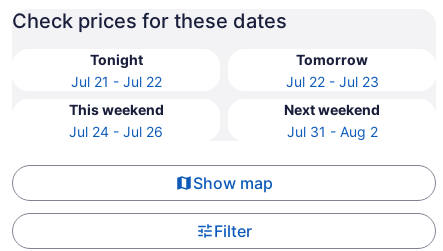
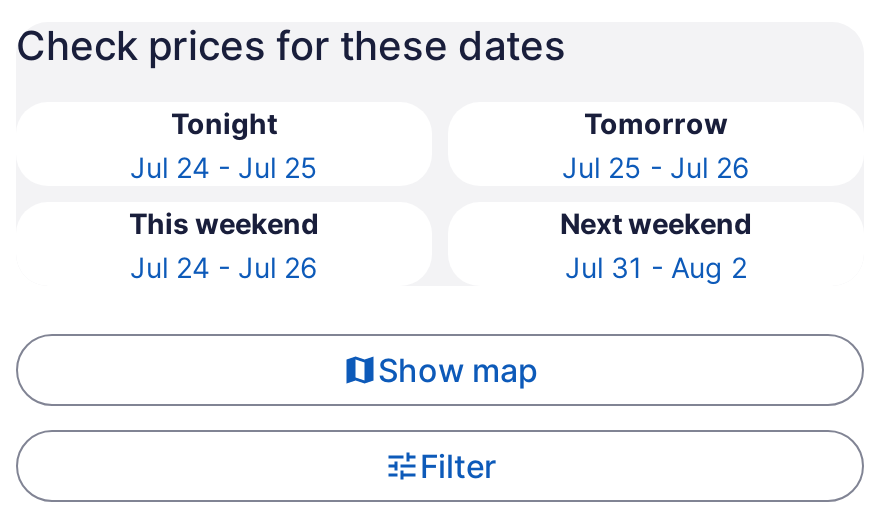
- Jul 21 - Jul 22
+ Jul 24 - Jul 25

- Jul 22 - Jul 23
+ Jul 25 - Jul 26
